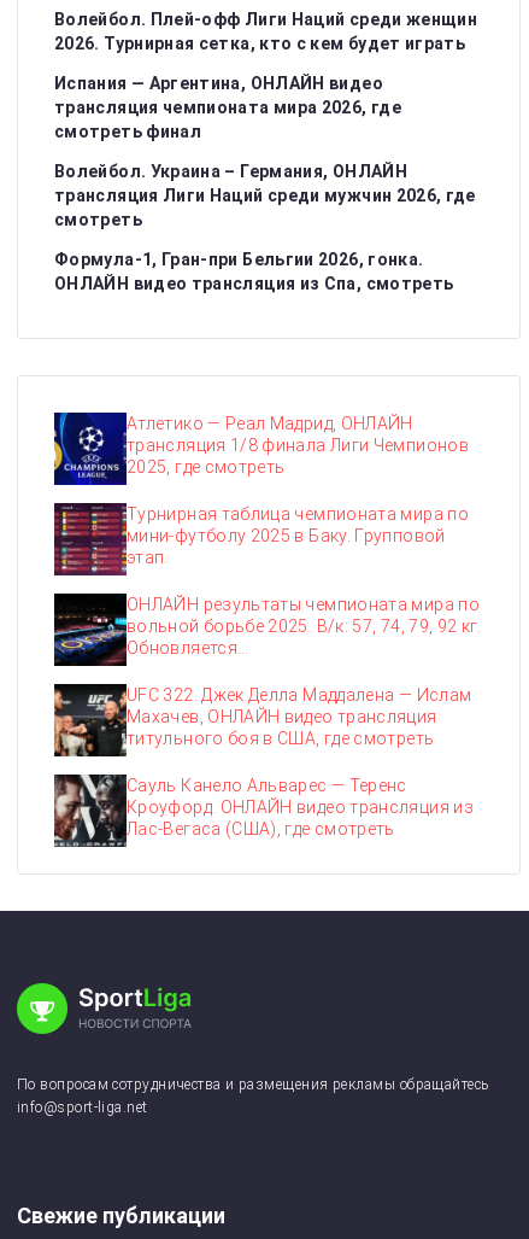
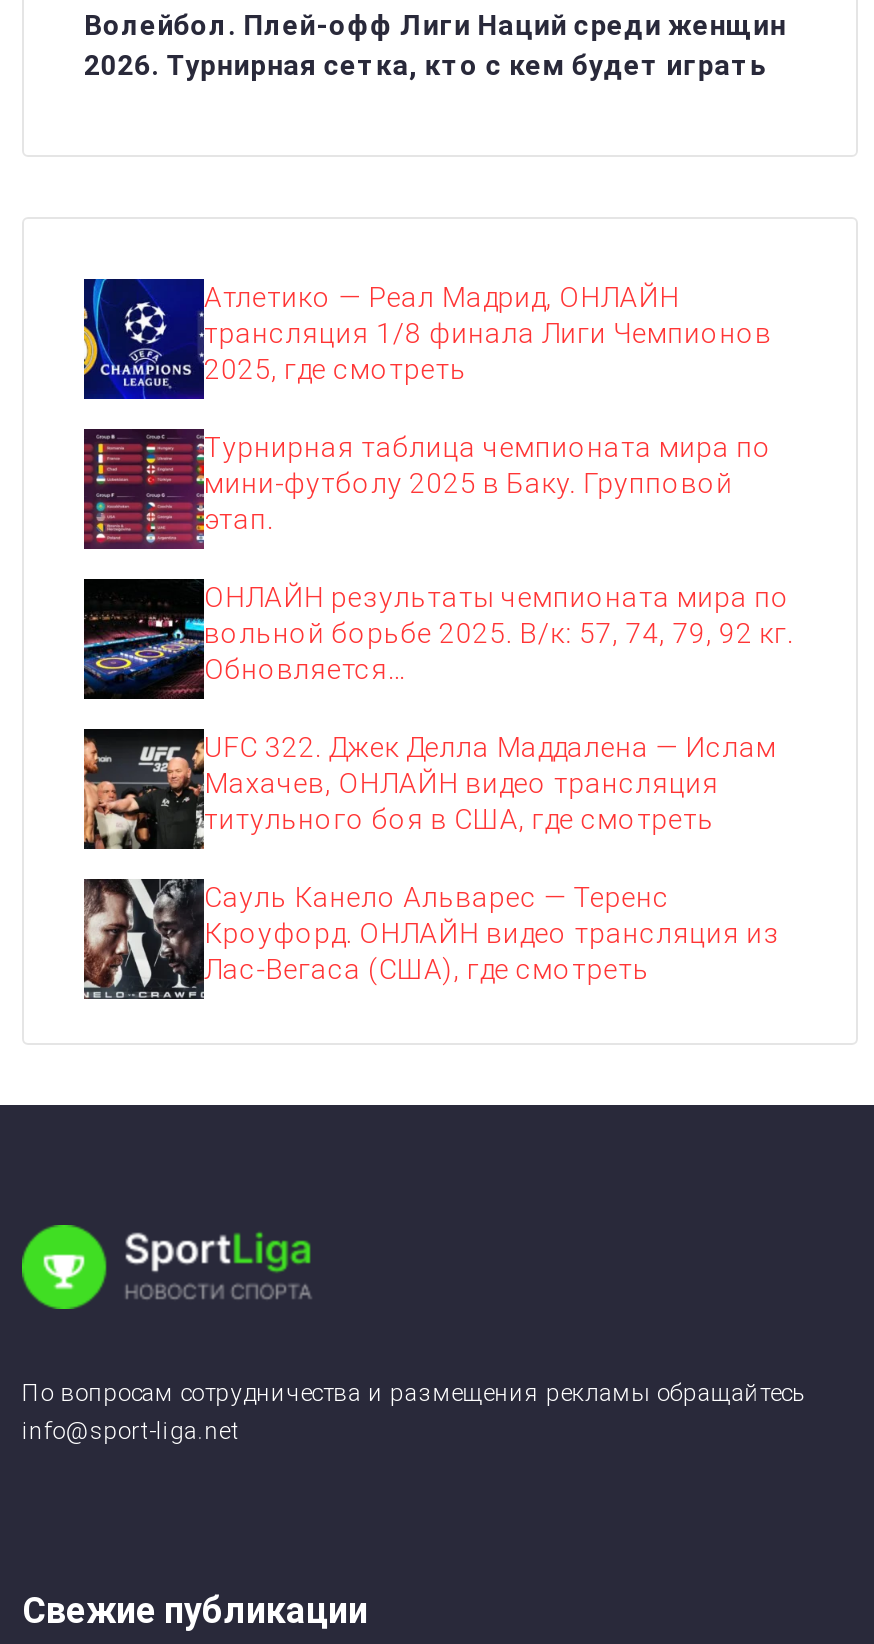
- Испания — Аргентина, ОНЛАЙН видео
- трансляция чемпионата мира 2026, где
- смотреть финал
- Волейбол. Украина – Германия, ОНЛАЙН
- трансляция Лиги Наций среди мужчин 2026, где
- смотреть
- Формула-1, Гран-при Бельгии 2026, гонка.
- ОНЛАЙН видео трансляция из Спа, смотреть
